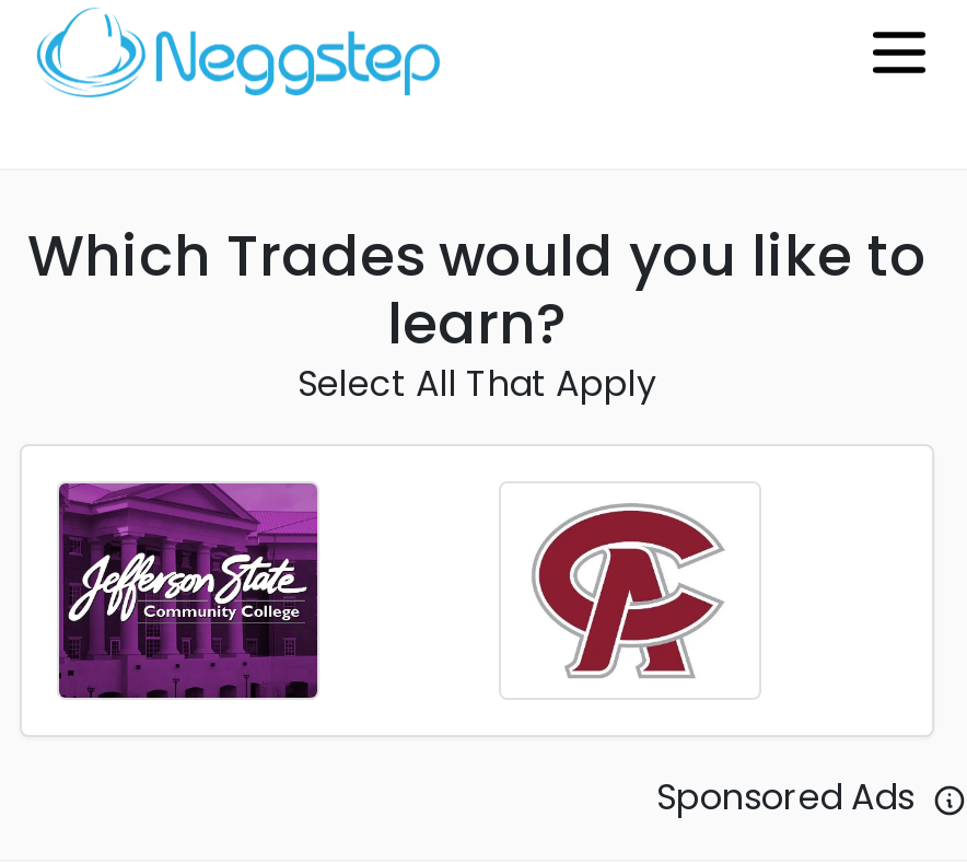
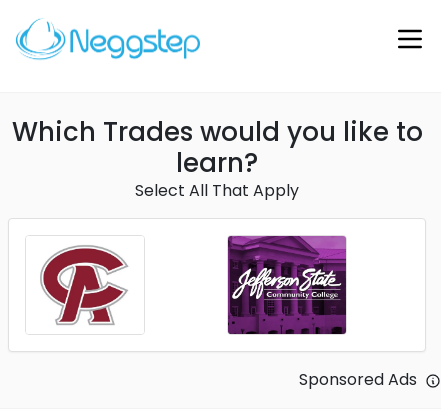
- [image]
+ [image]

- [image]
+ [image]
